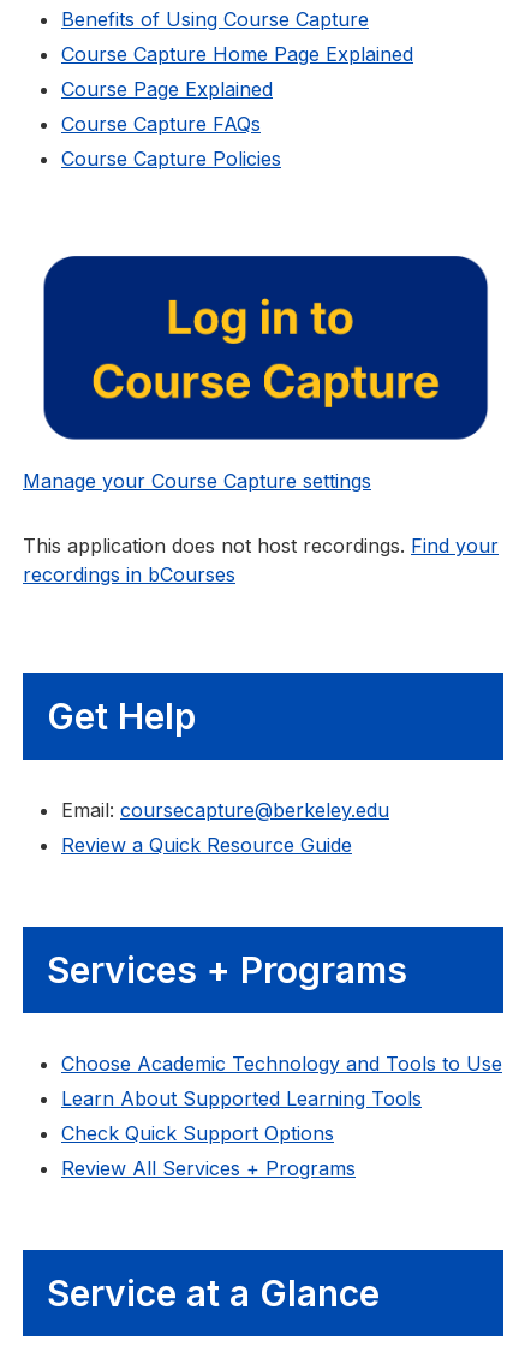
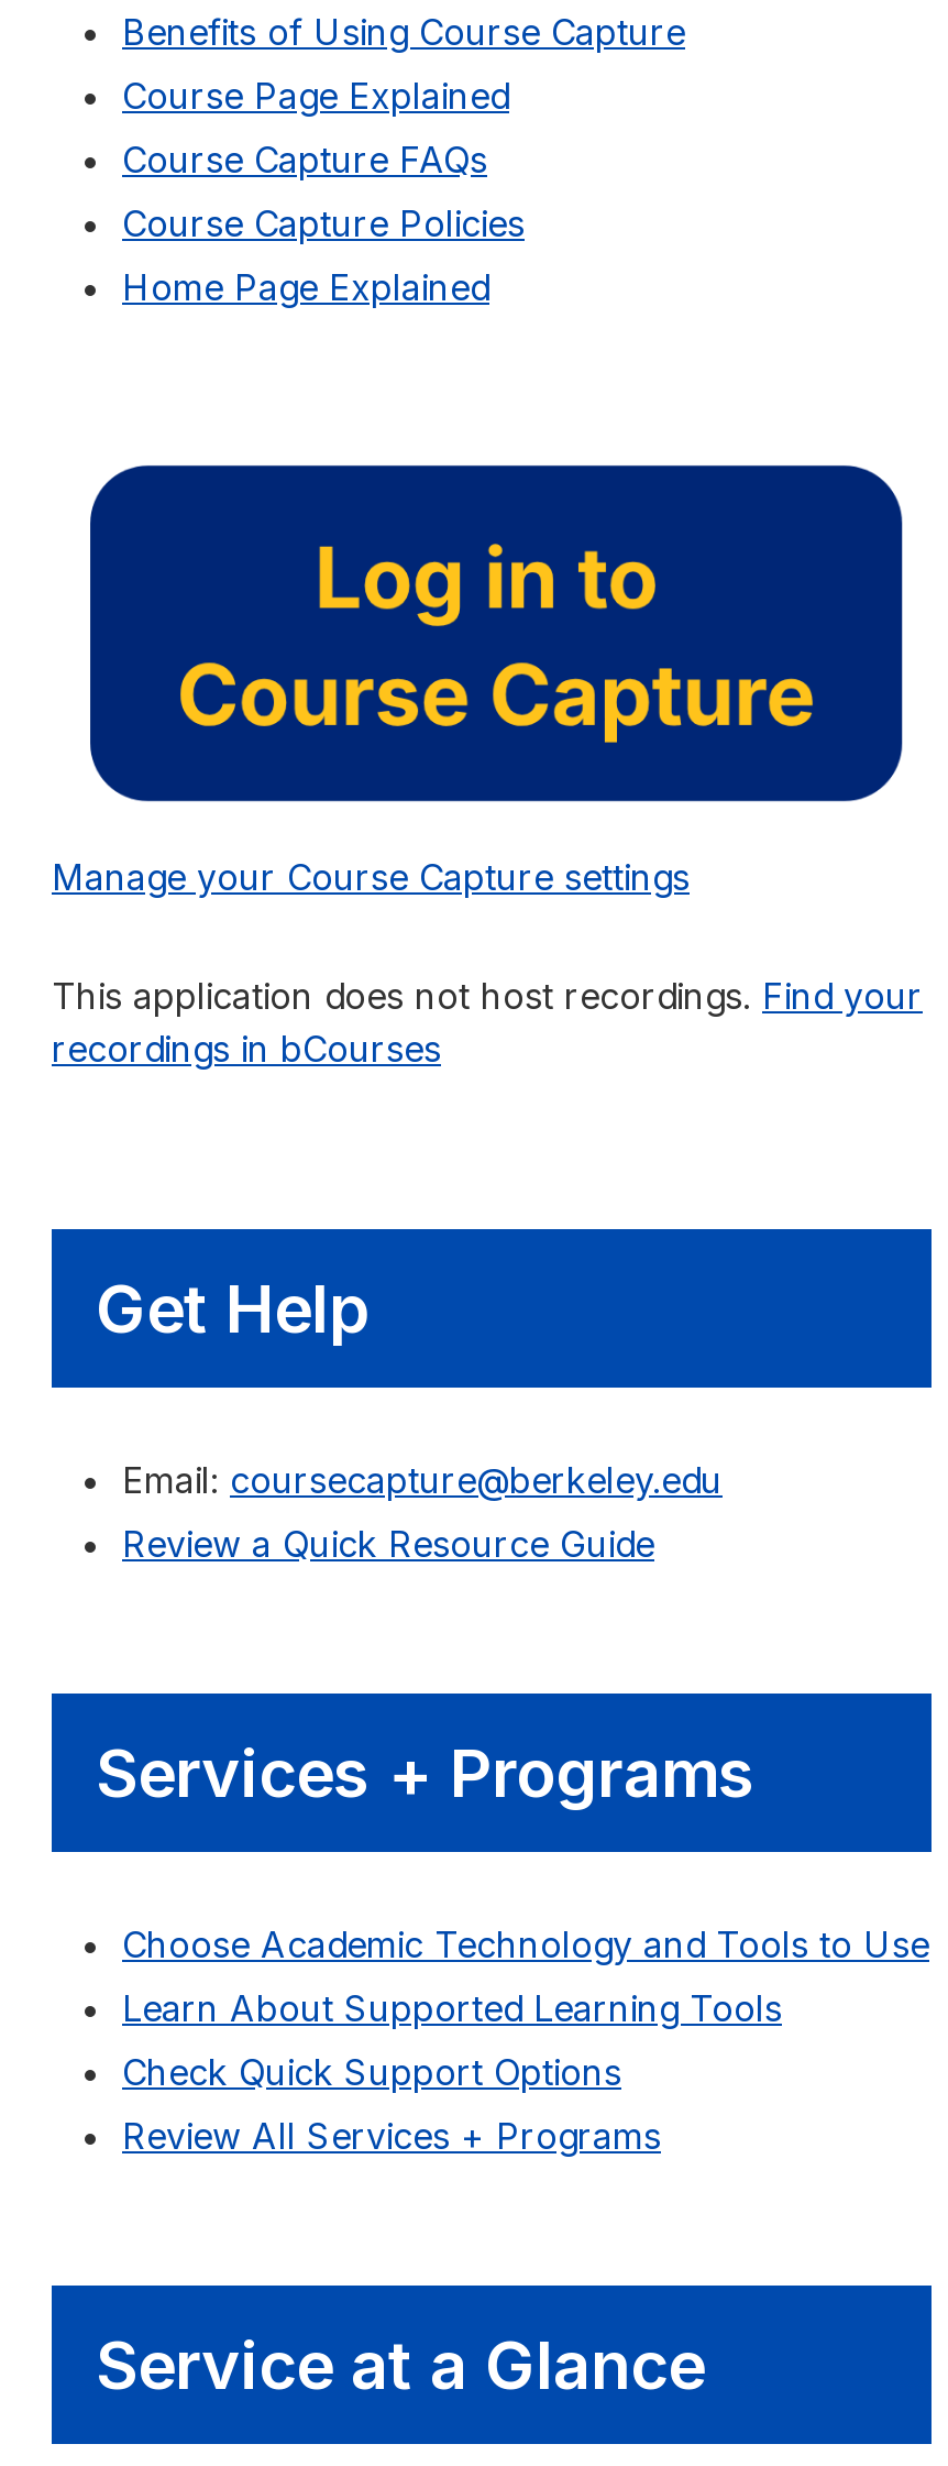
- Course Capture Home Page Explained

moved up: Course Page Explained | Course Capture FAQs | Course Capture Policies

+ Home Page Explained
